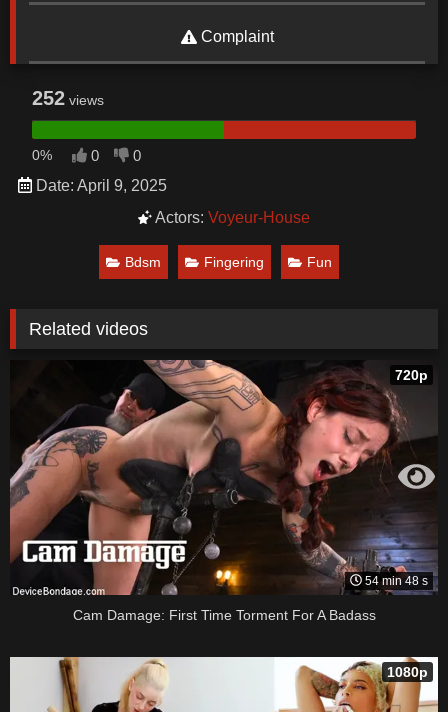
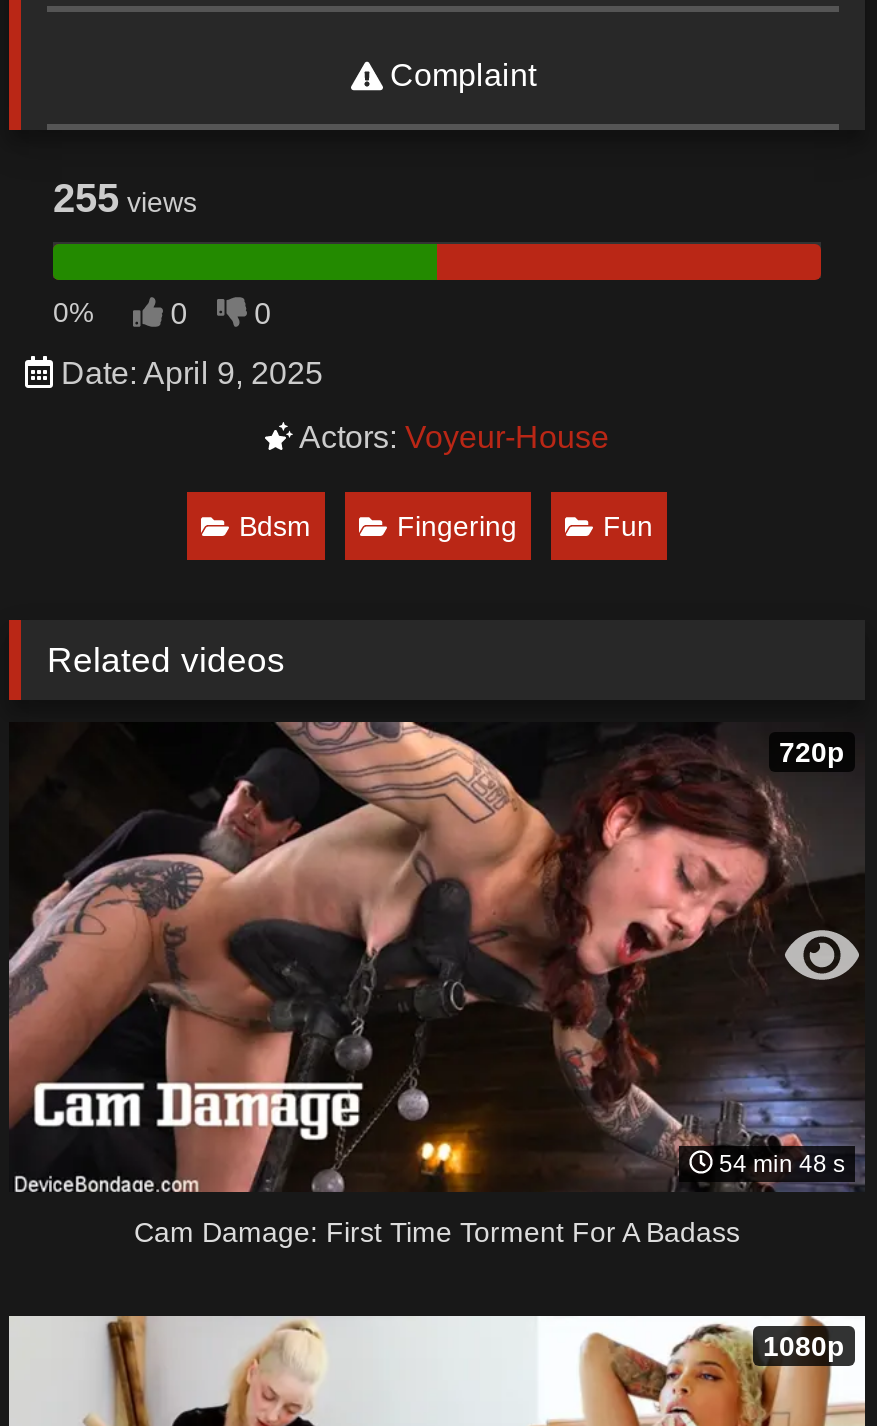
- 252 views
+ 255 views
